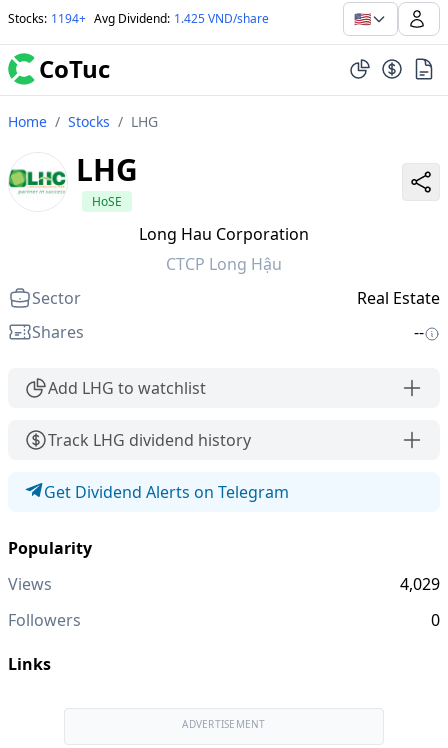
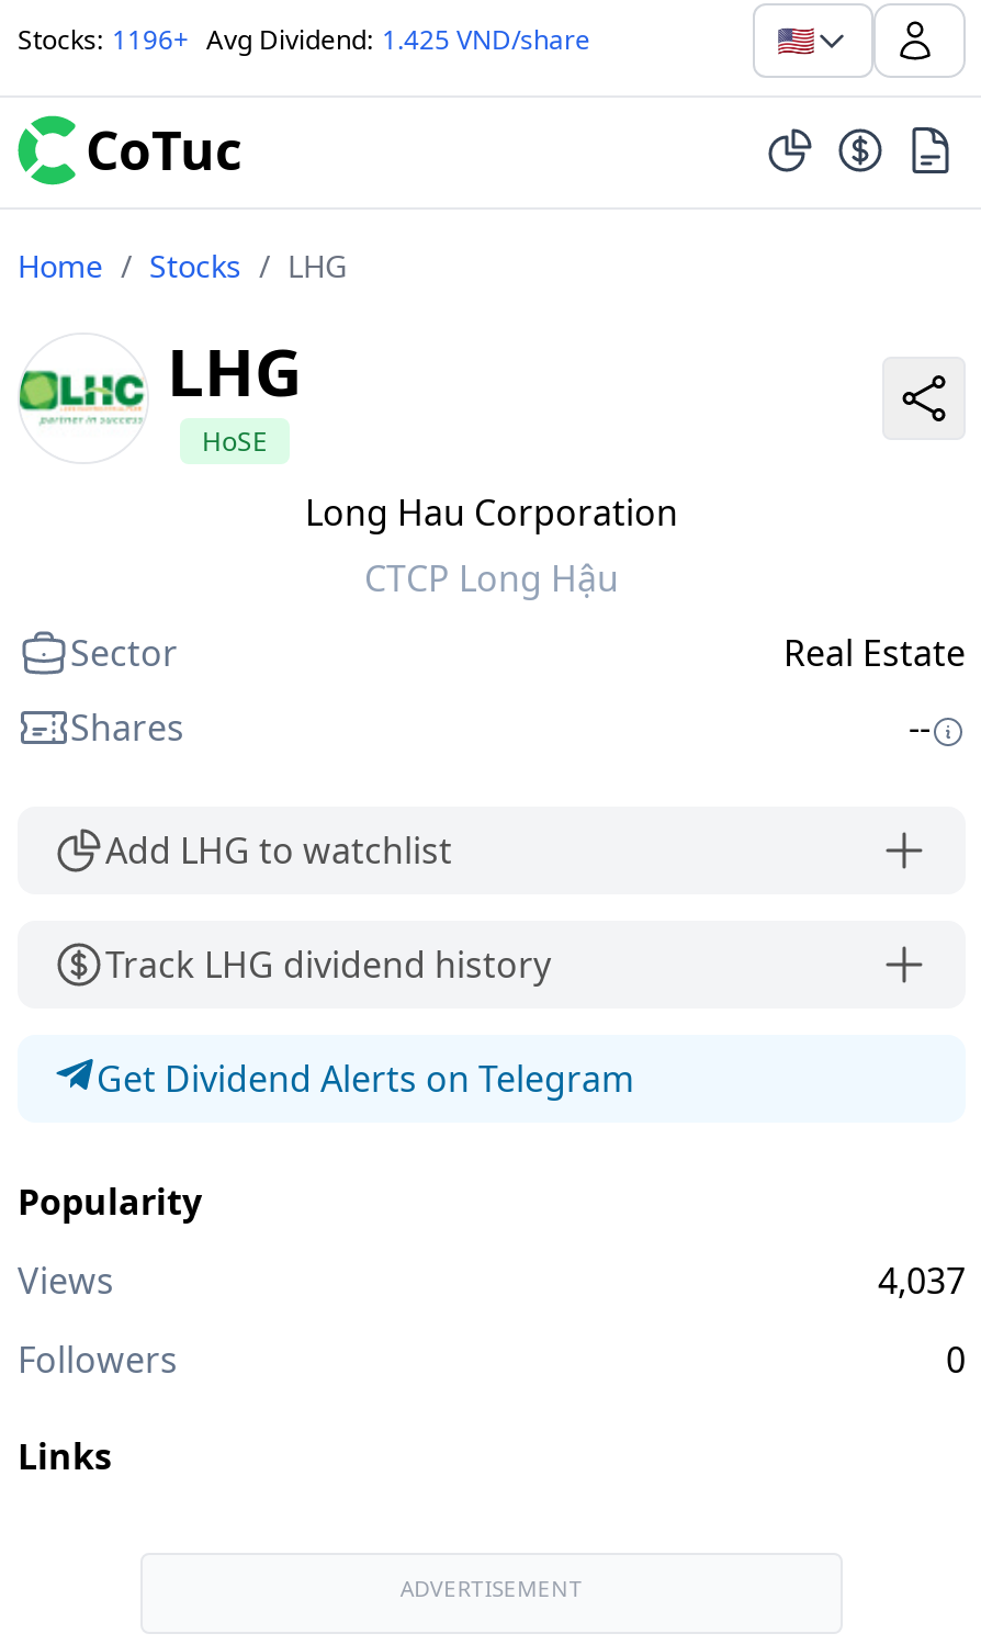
- Stocks: 1194+ Avg Dividend: 1.425 VND/share
+ Stocks: 1196+ Avg Dividend: 1.425 VND/share

- 4,029
+ 4,037
